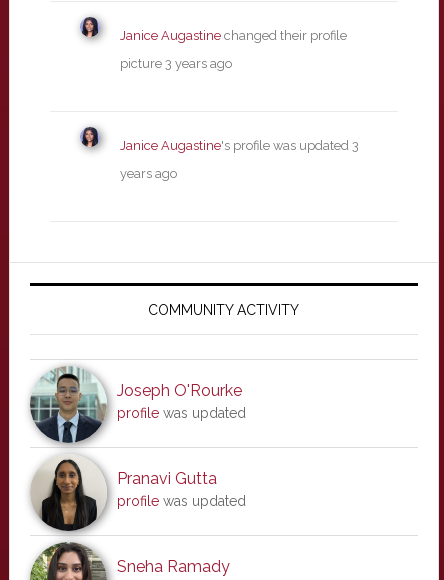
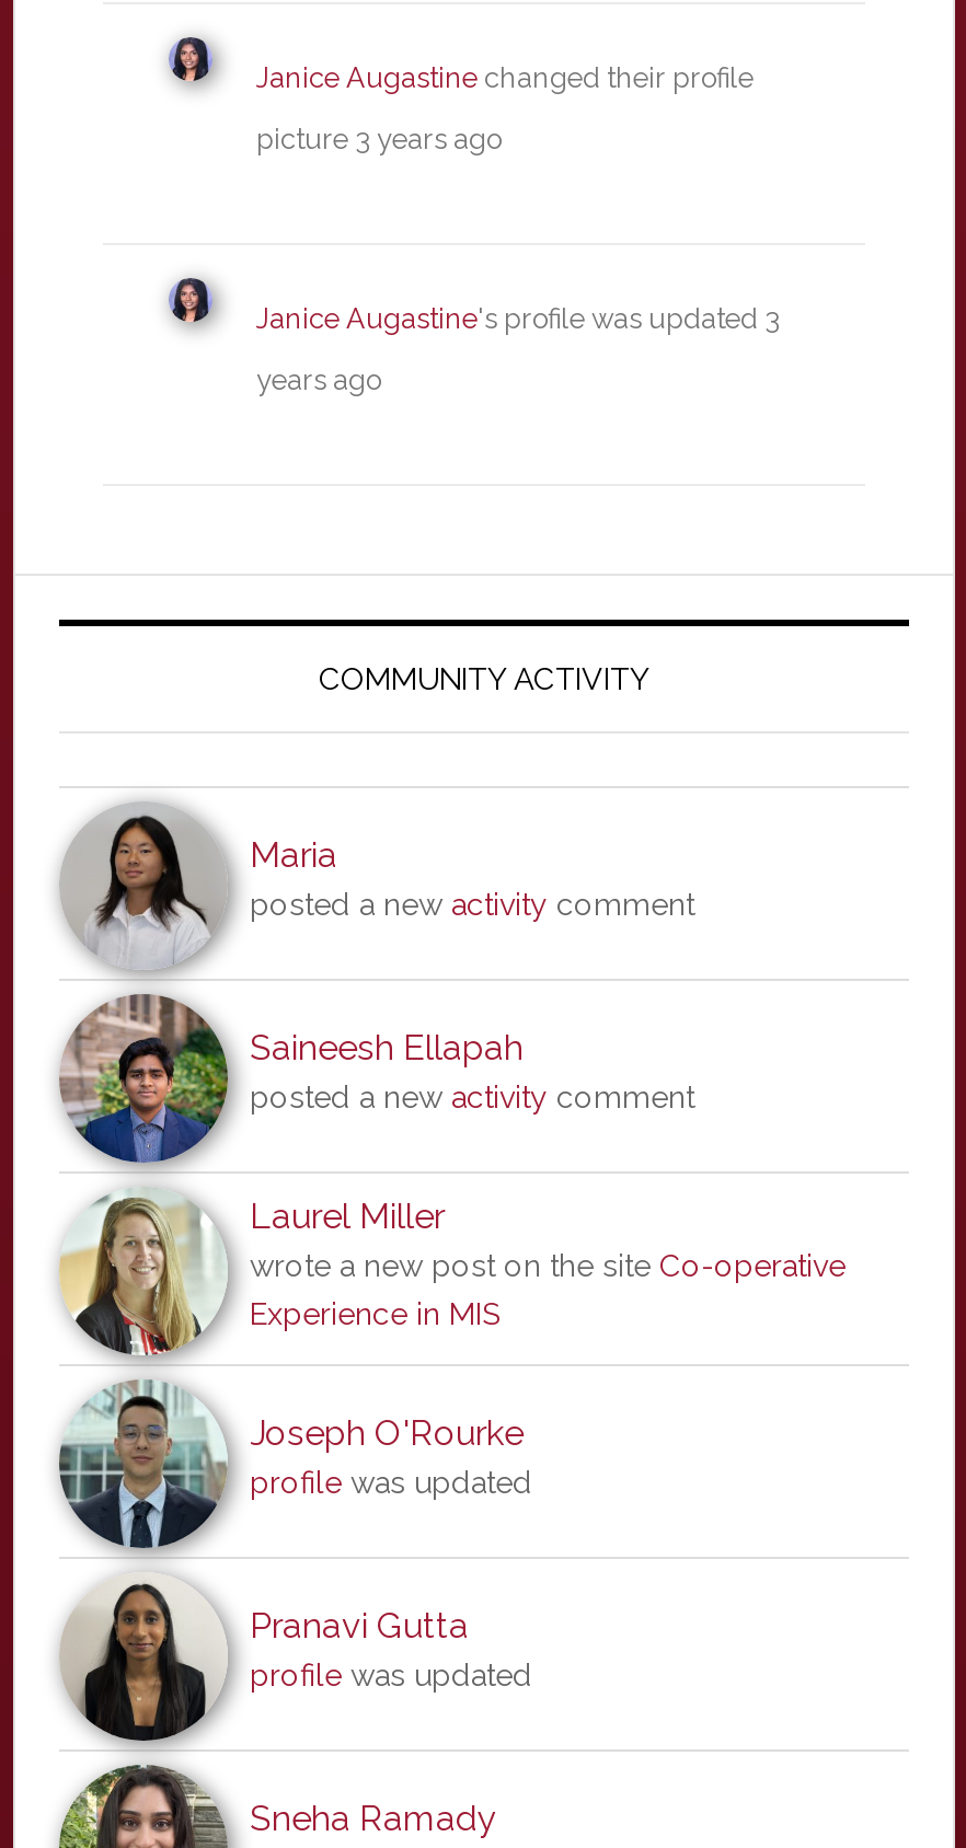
+ [image]
+ Saineesh Ellapah
+ posted a new activity comment
+ Laurel Miller
+ wrote a new post on the site Co-operative
+ Experience in MIS

+ [image]

+ [image]
+ Maria
+ posted a new activity comment
